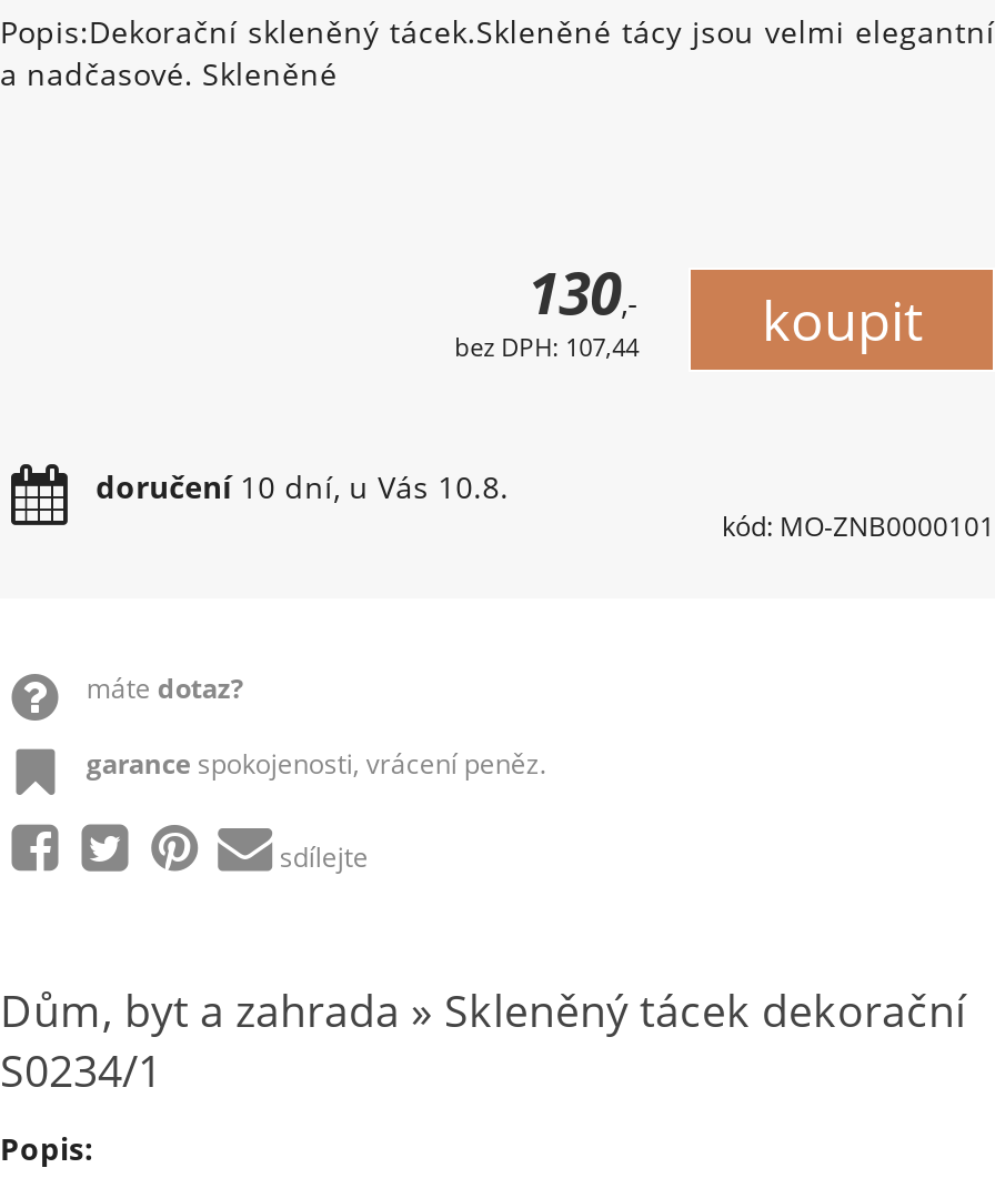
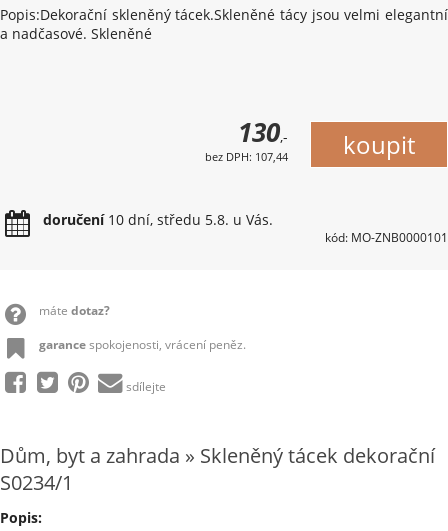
- doručení 10 dní, u Vás 10.8.
+ doručení 10 dní, středu 5.8. u Vás.
